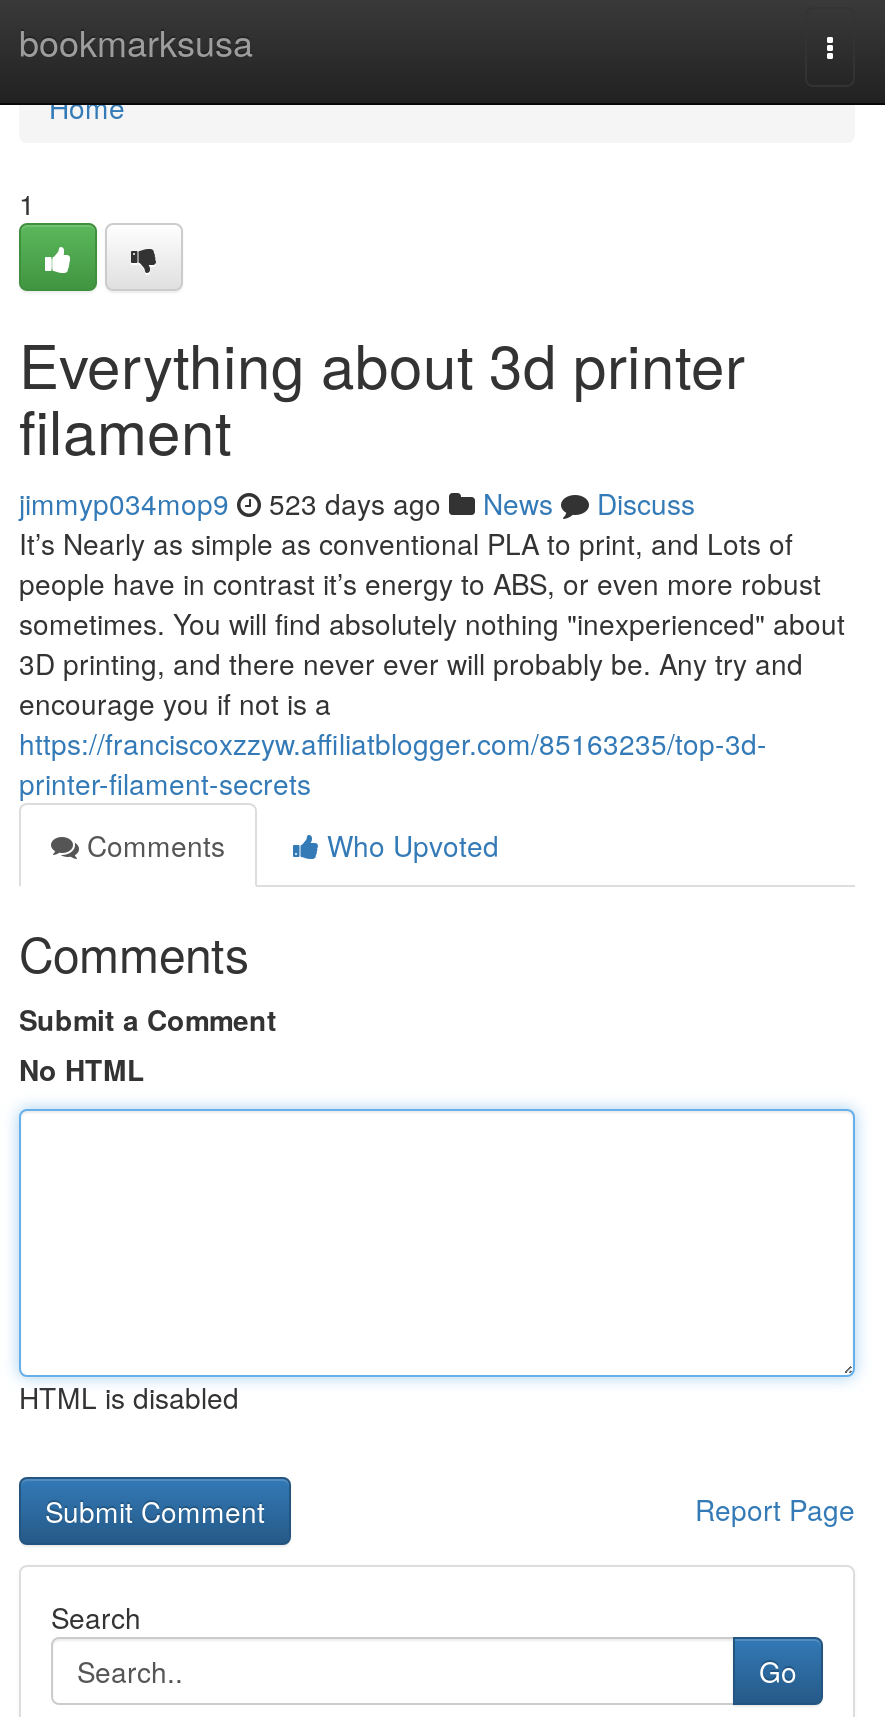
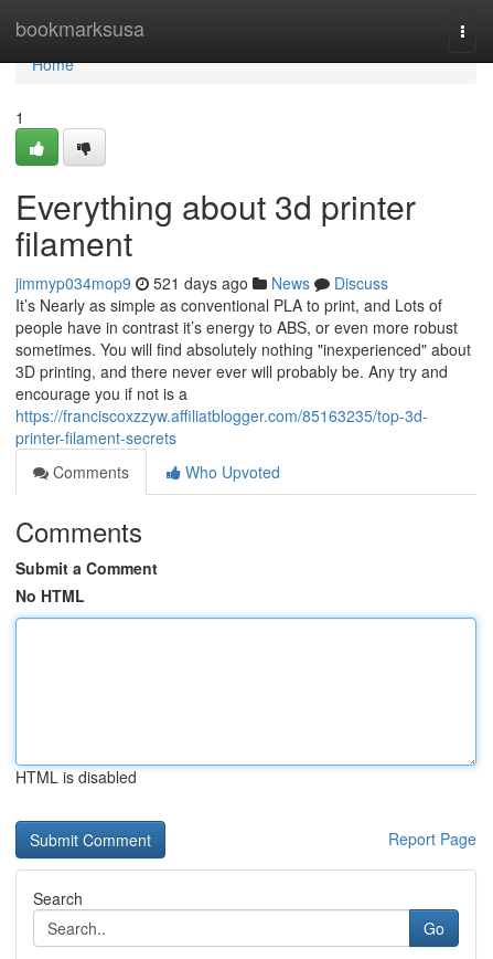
- jimmyp034mop9 523 days ago News Discuss
+ jimmyp034mop9 521 days ago News Discuss
